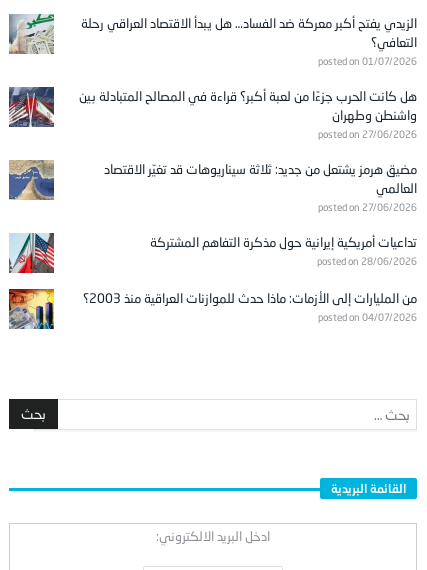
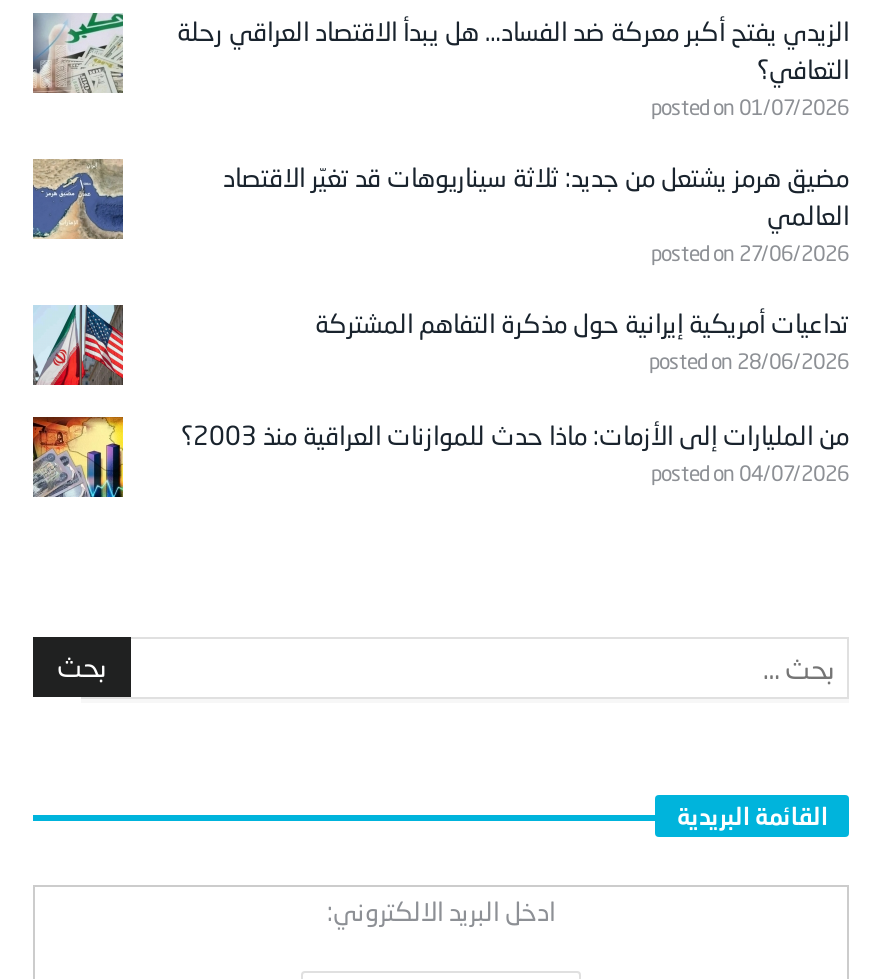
- [image]
- هل كانت الحرب جزءًا من لعبة أكبر؟ قراءة في المصالح المتبادلة بين
- واشنطن وطهران
- posted on 27/06/2026
